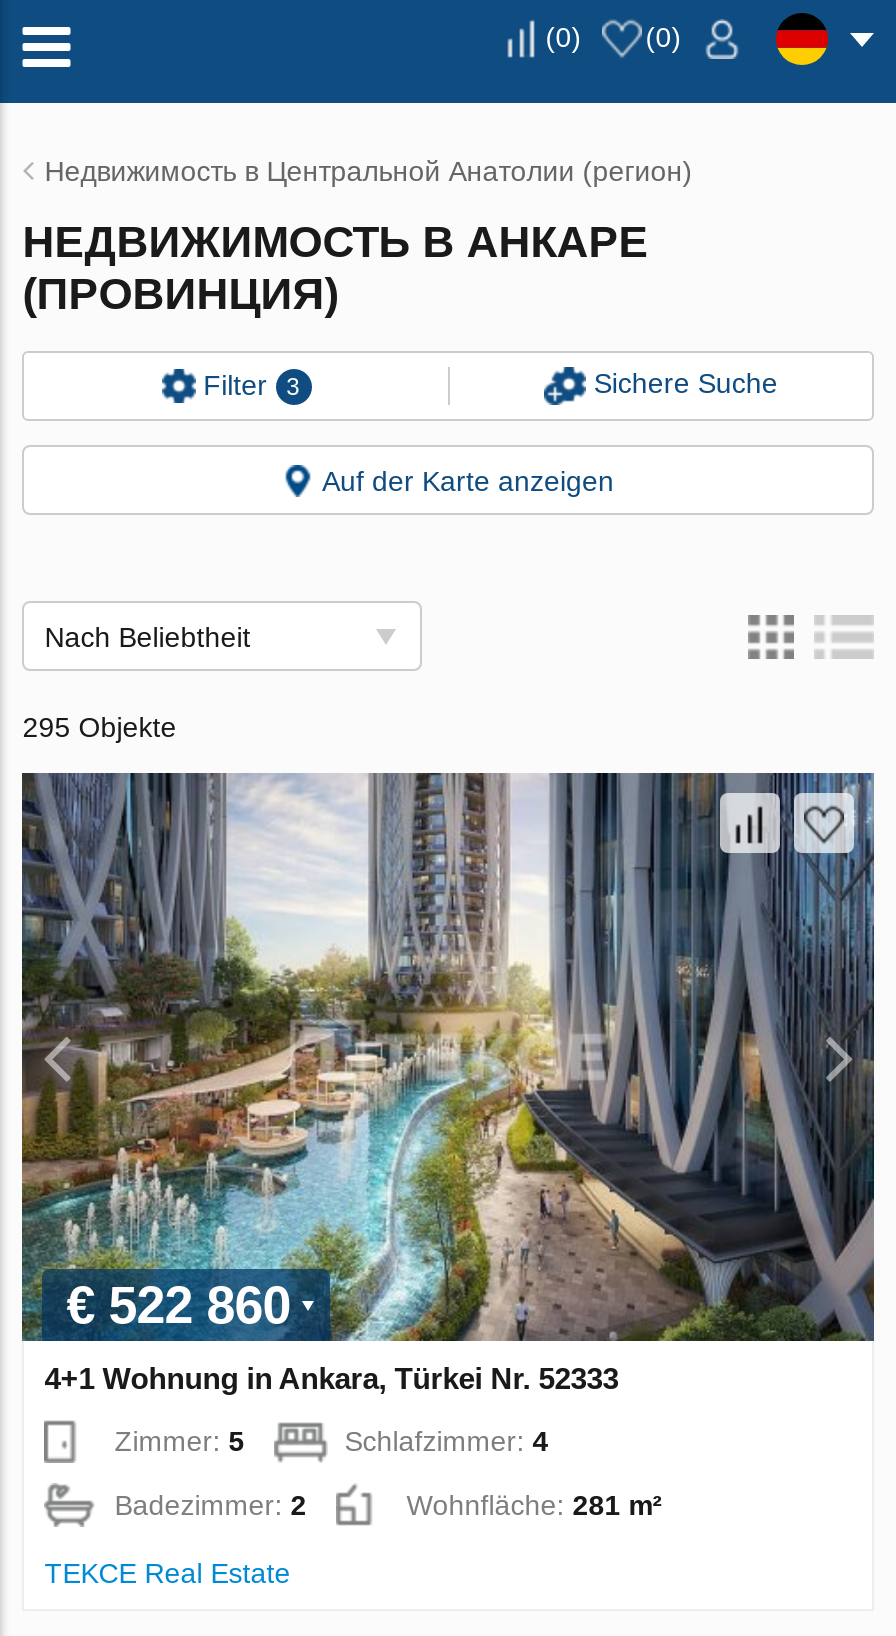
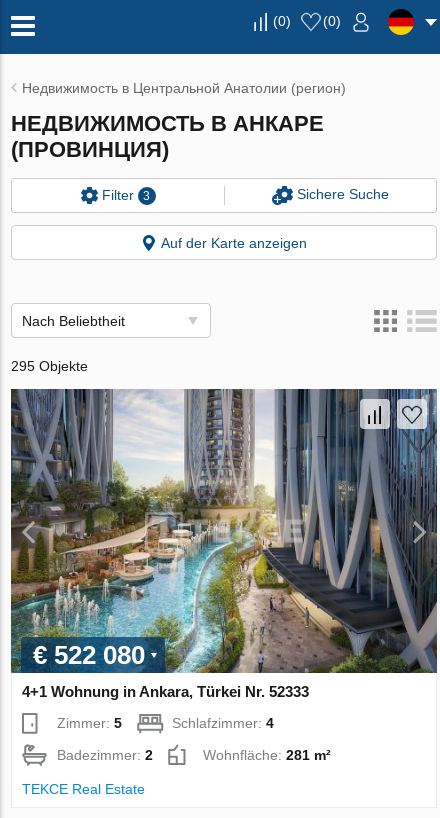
- € 522 860
+ € 522 080
